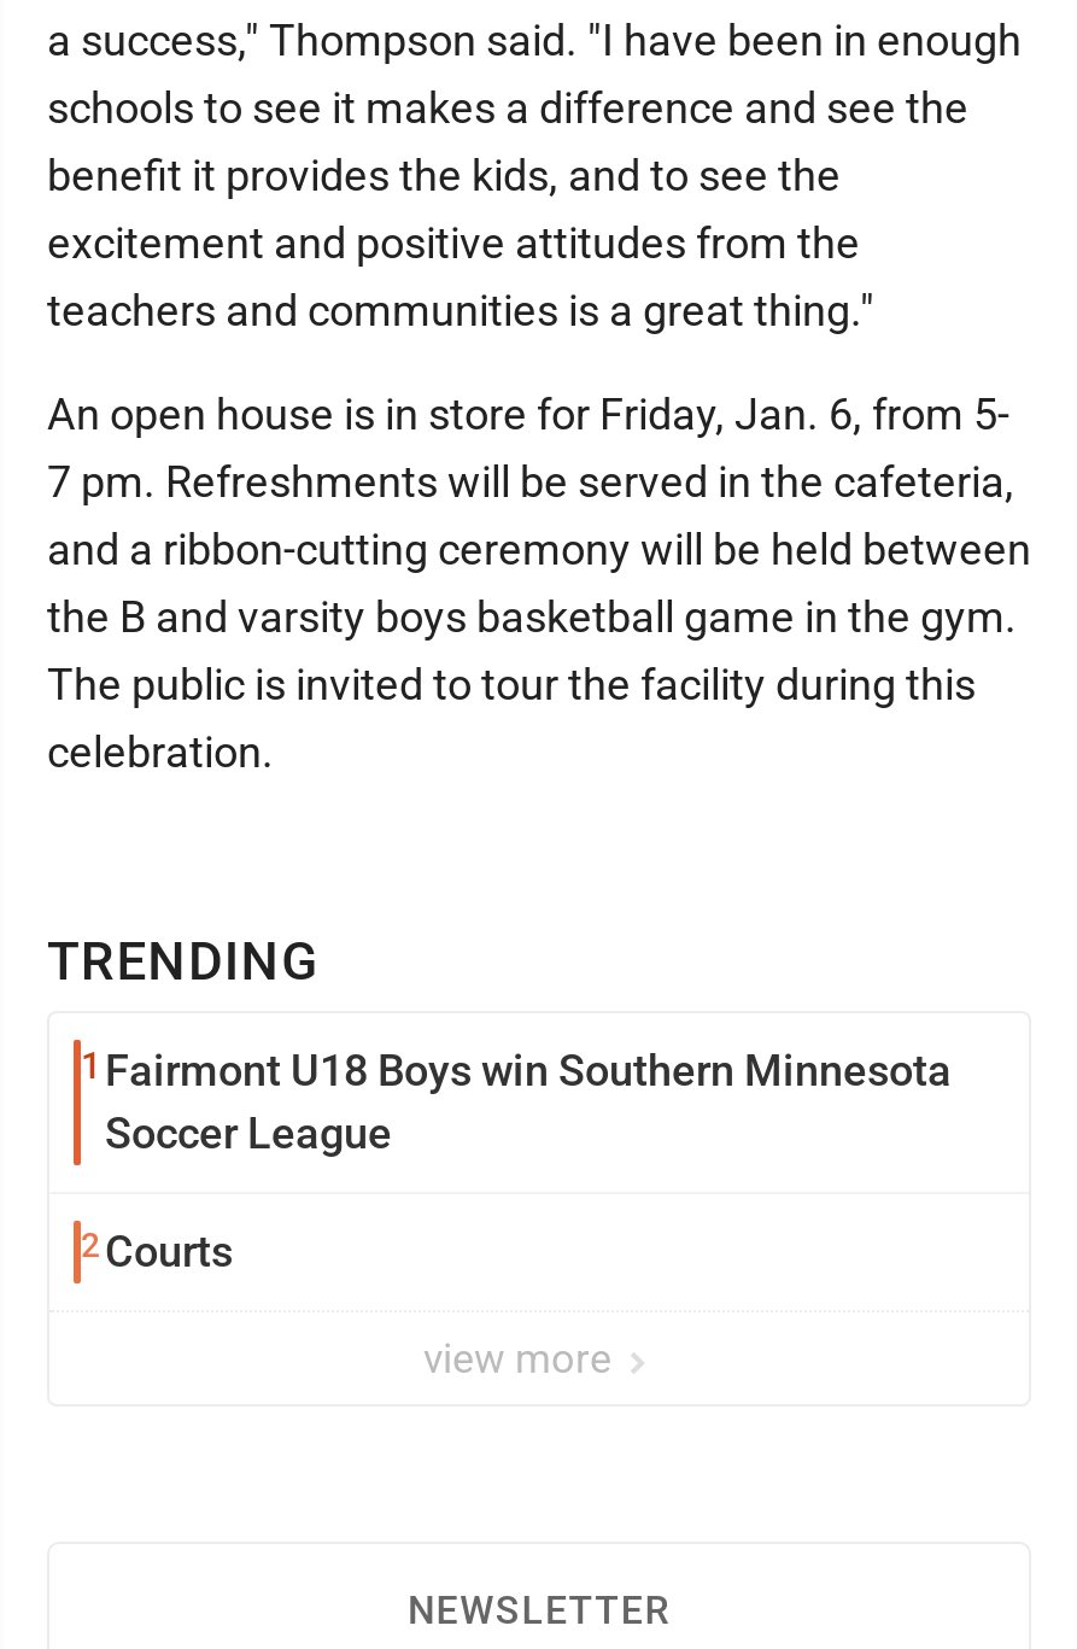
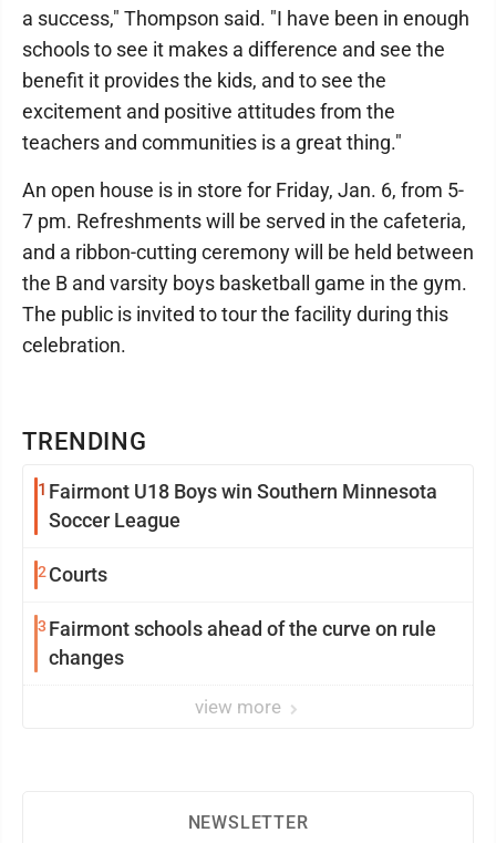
+ 3 Fairmont schools ahead of the curve on rule
+ changes
